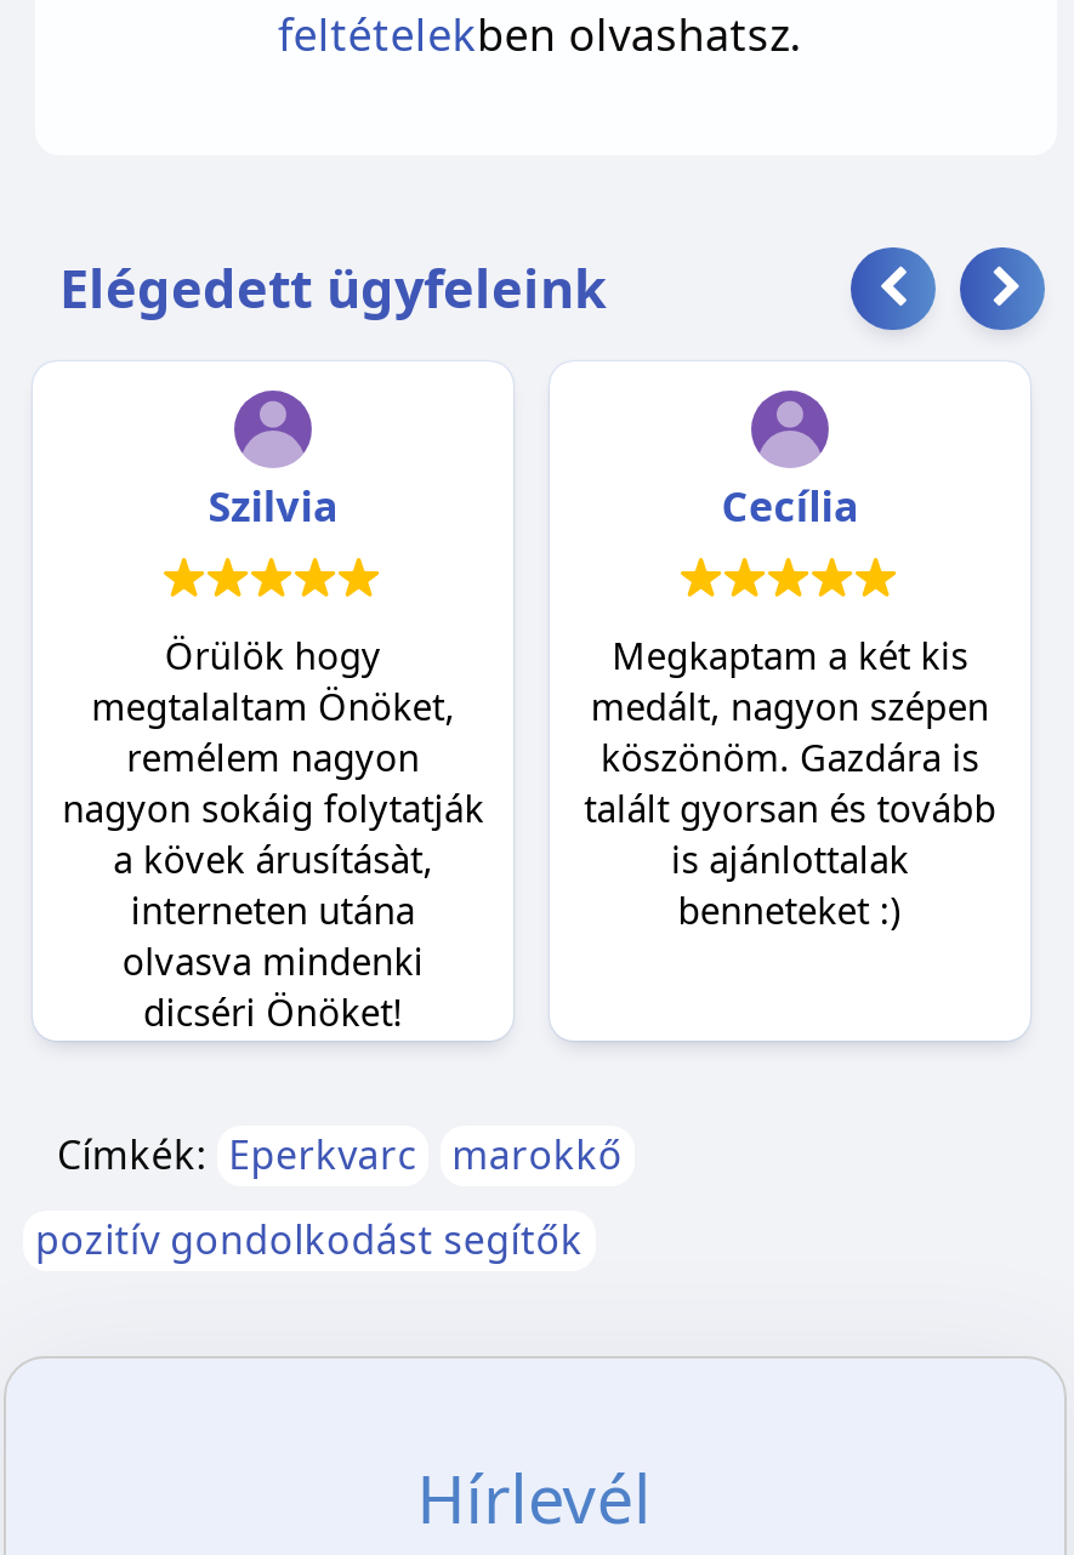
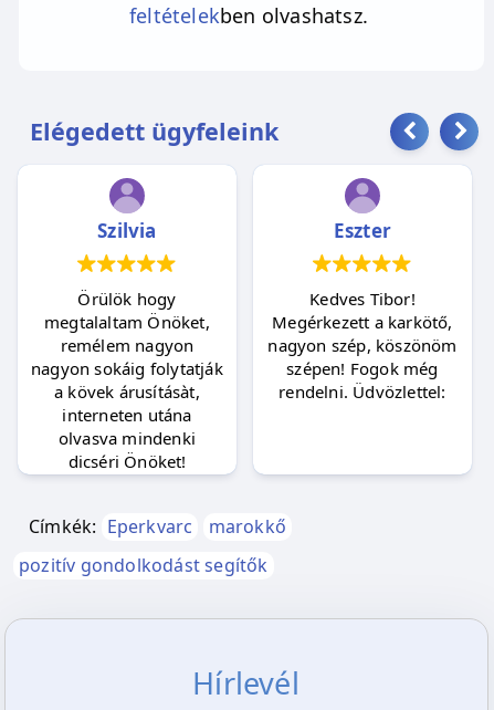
- Cecília
+ Eszter

- Megkaptam a két kis
- medált, nagyon szépen
- köszönöm. Gazdára is
- talált gyorsan és tovább
- is ajánlottalak
- benneteket :)
+ Kedves Tibor!
+ Megérkezett a karkötő,
+ nagyon szép, köszönöm
+ szépen! Fogok még
+ rendelni. Üdvözlettel:
